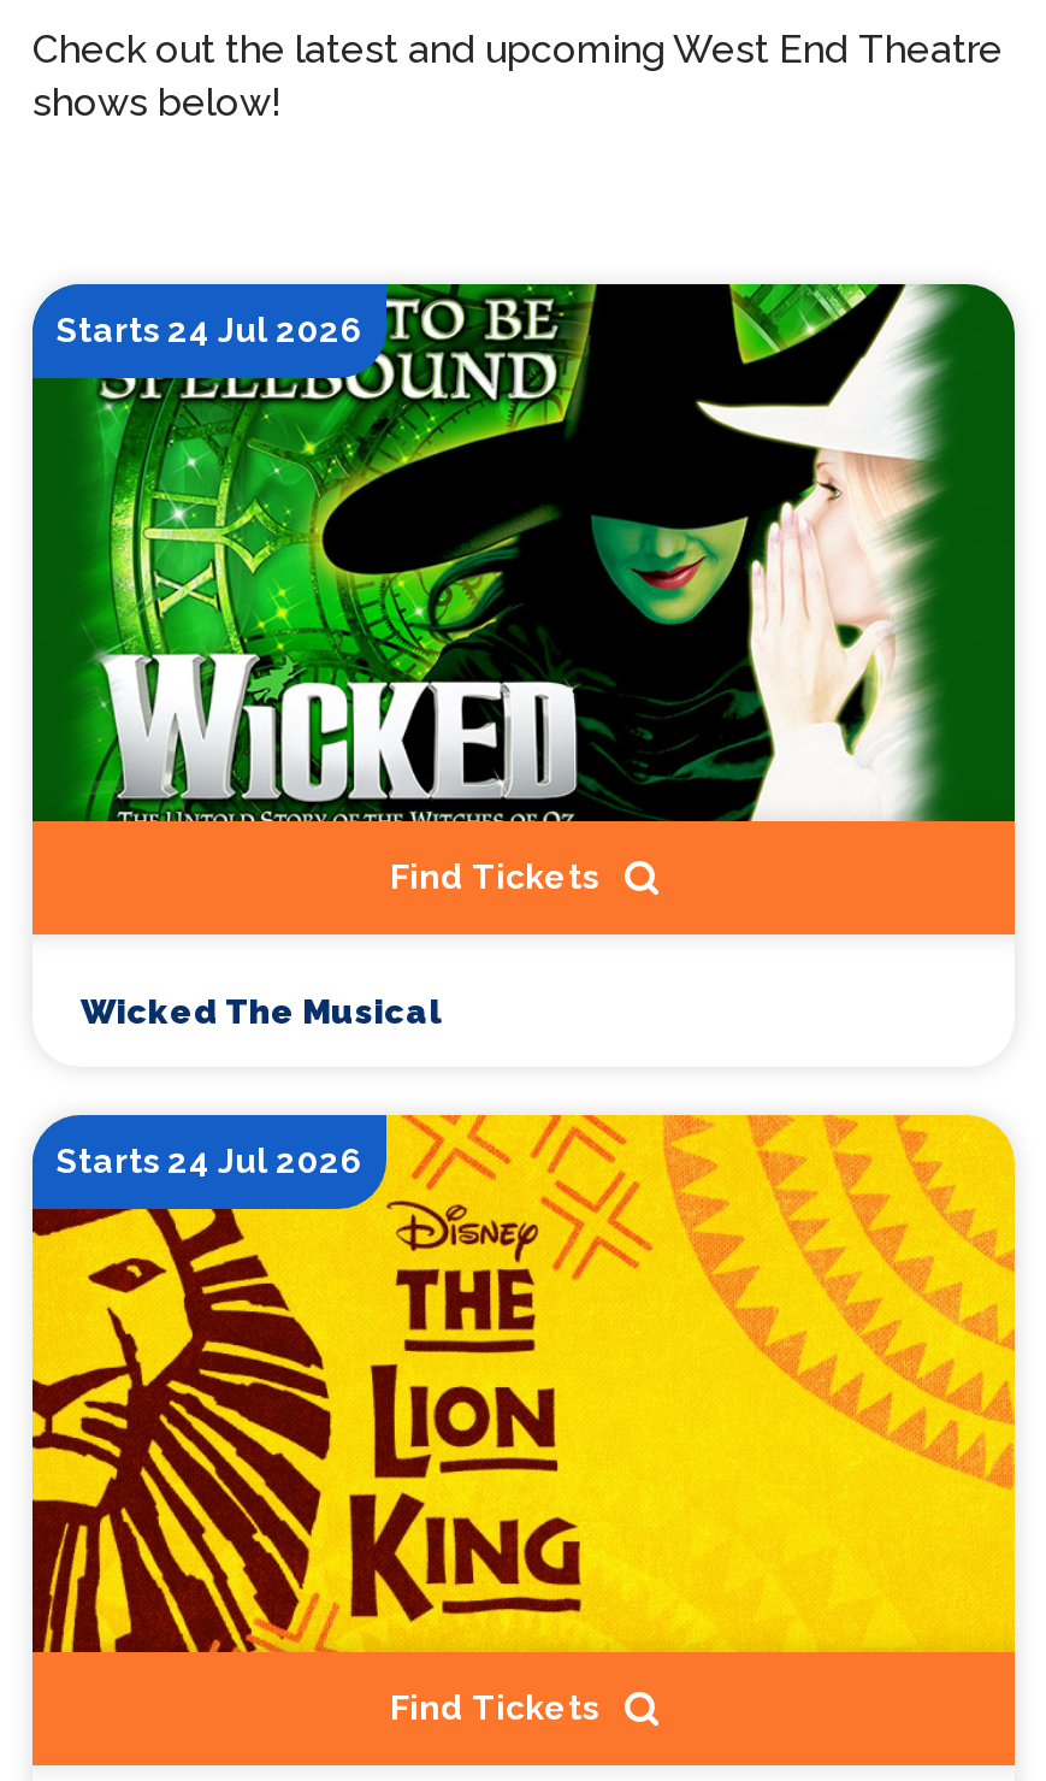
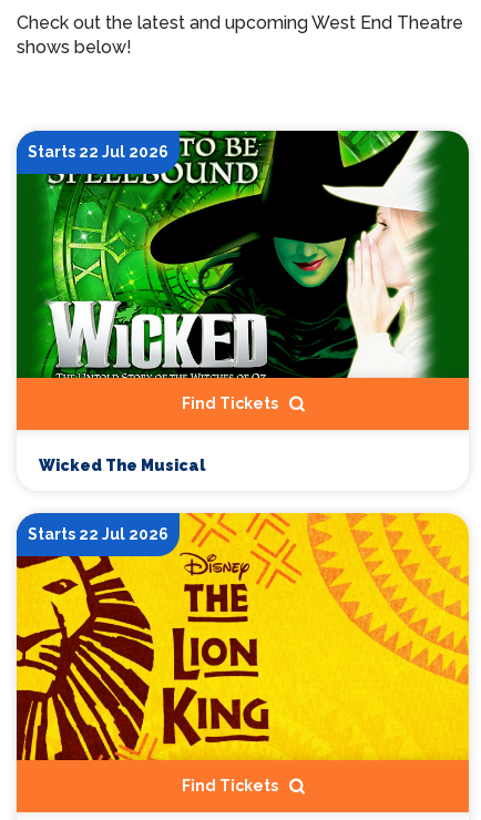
- Starts 24 Jul 2026
+ Starts 22 Jul 2026

- Starts 24 Jul 2026
+ Starts 22 Jul 2026
